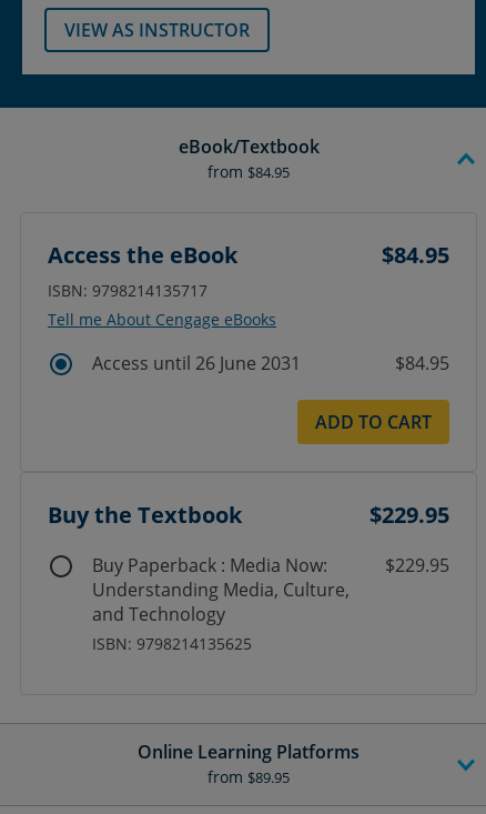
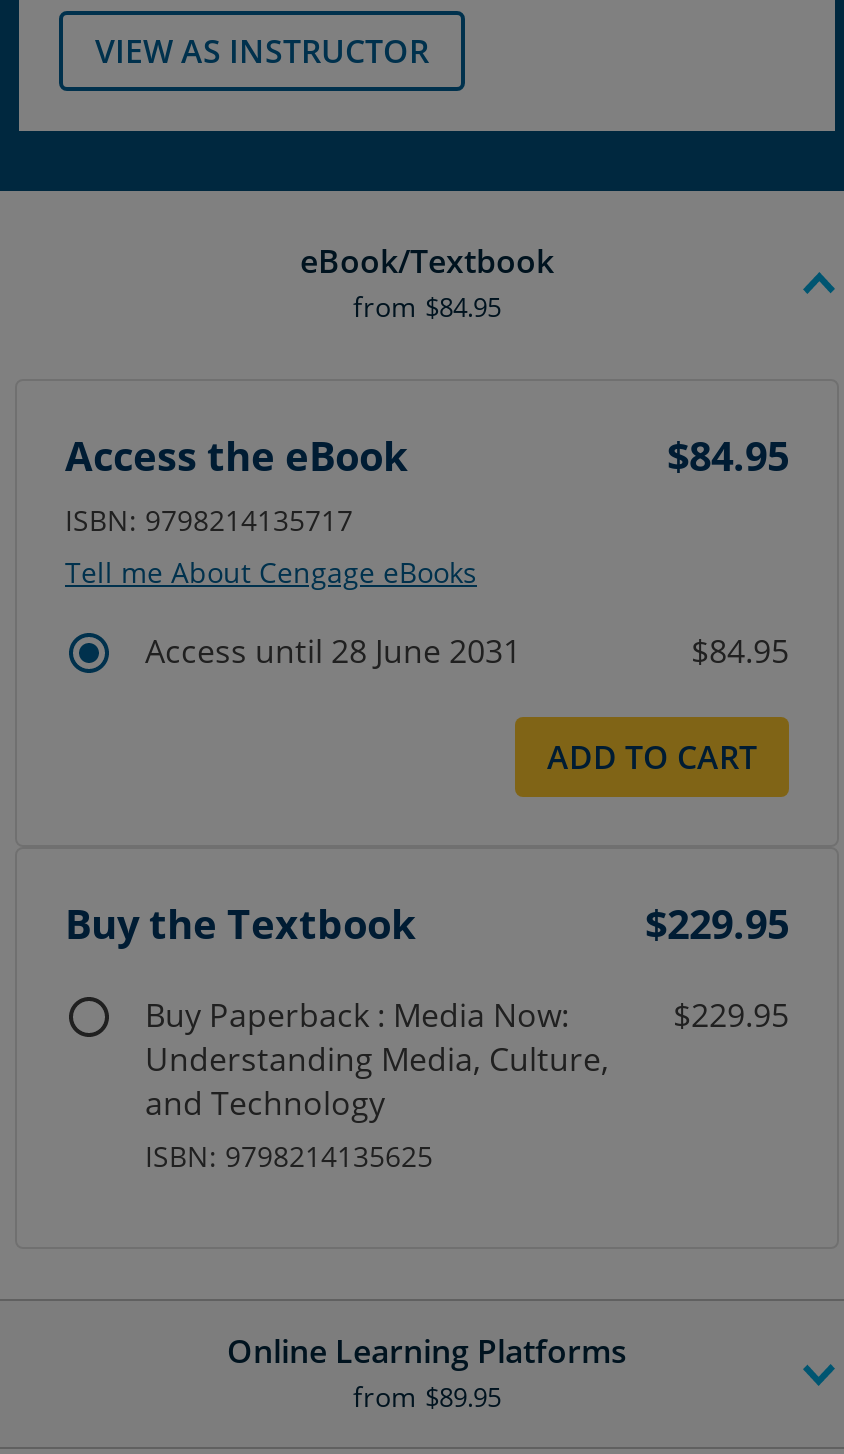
- Access until 26 June 2031
+ Access until 28 June 2031
